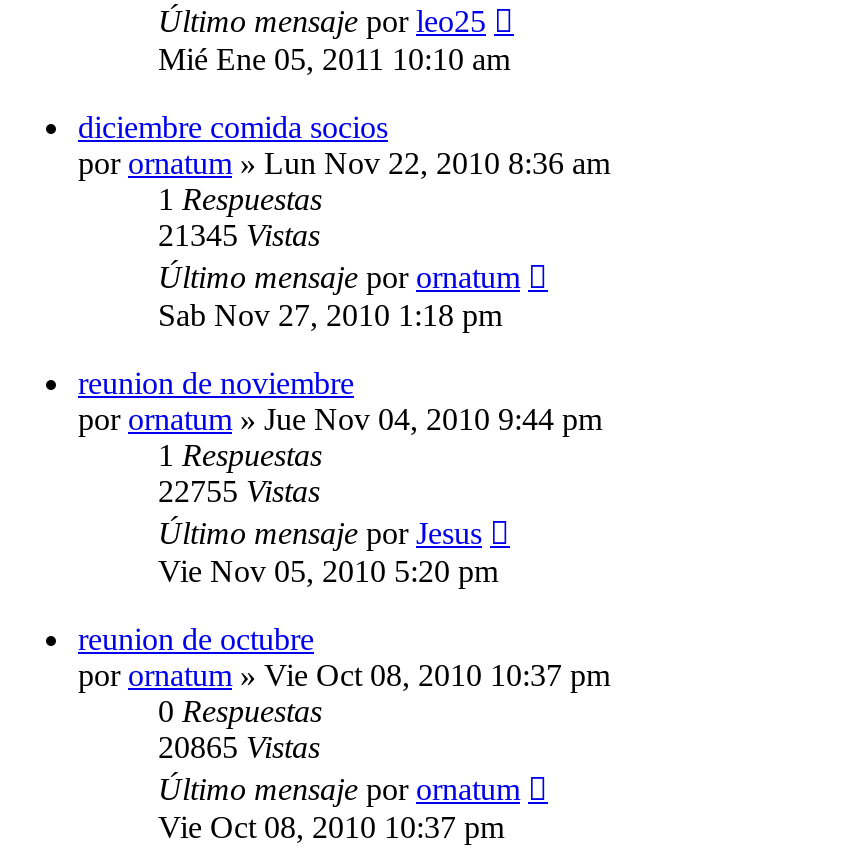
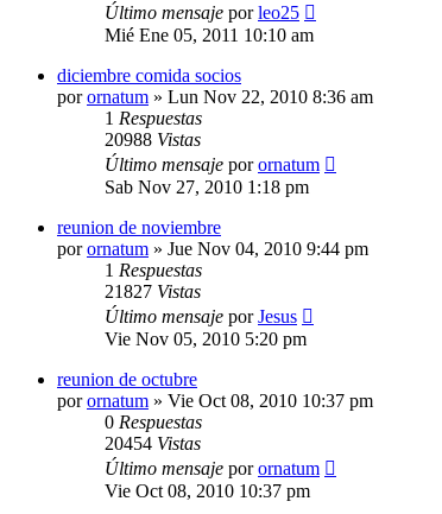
- 21345 Vistas
+ 20988 Vistas

- 22755 Vistas
+ 21827 Vistas

- 20865 Vistas
+ 20454 Vistas
